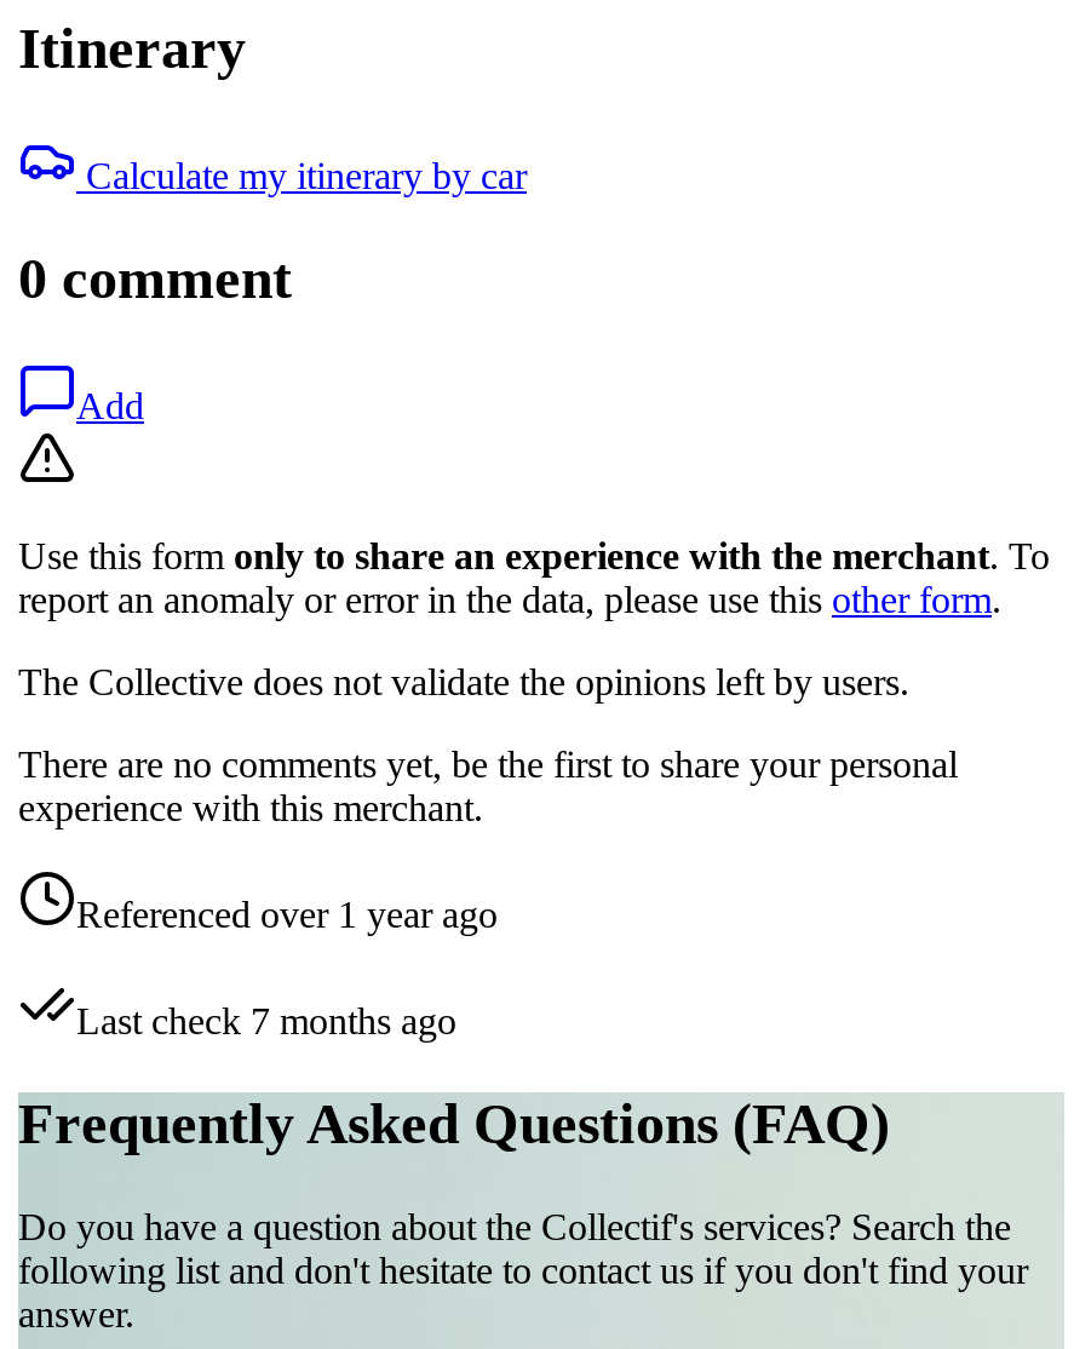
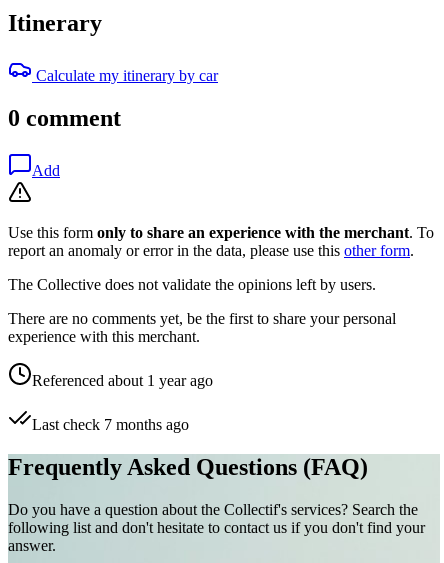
- Referenced over 1 year ago
+ Referenced about 1 year ago
